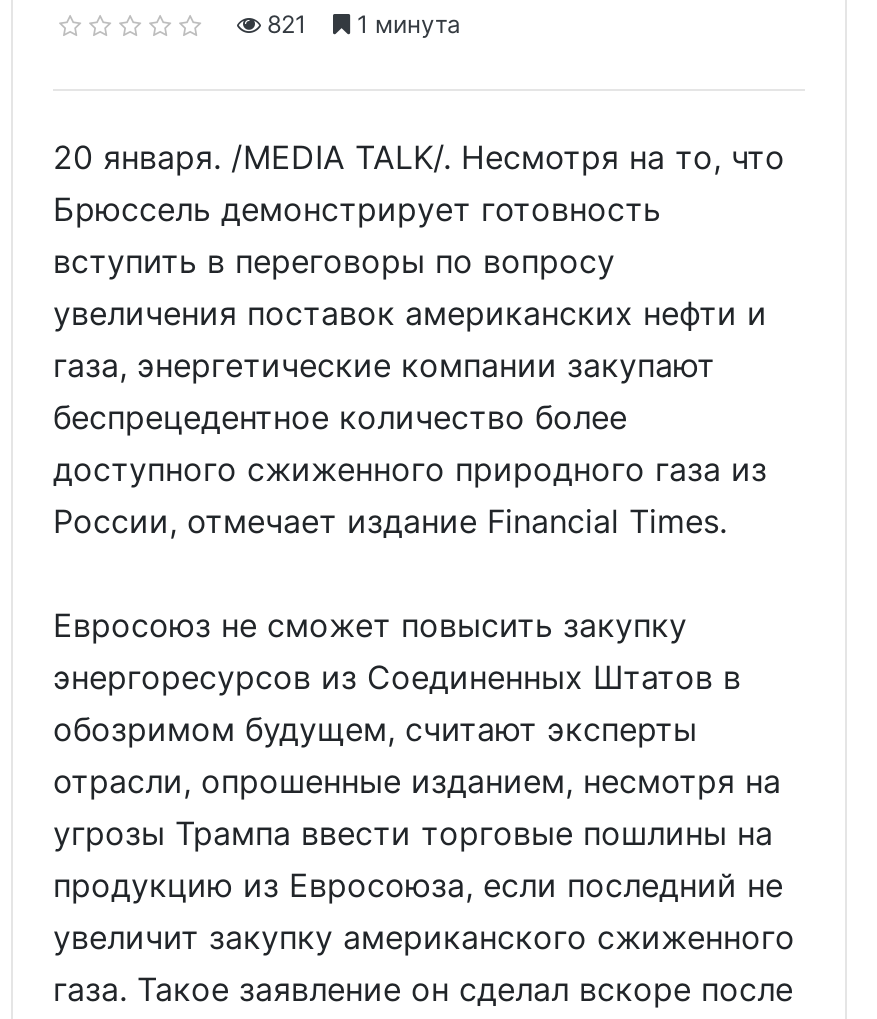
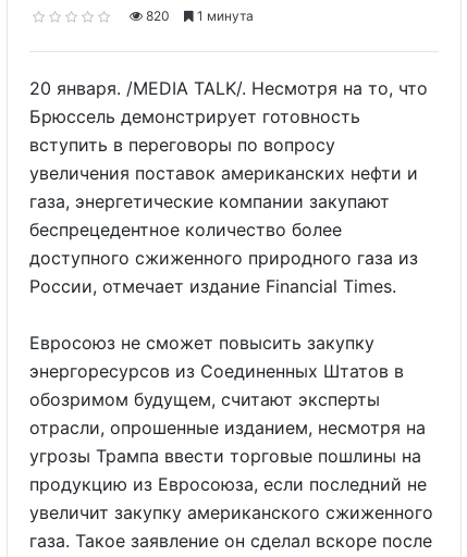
- 821
+ 820
